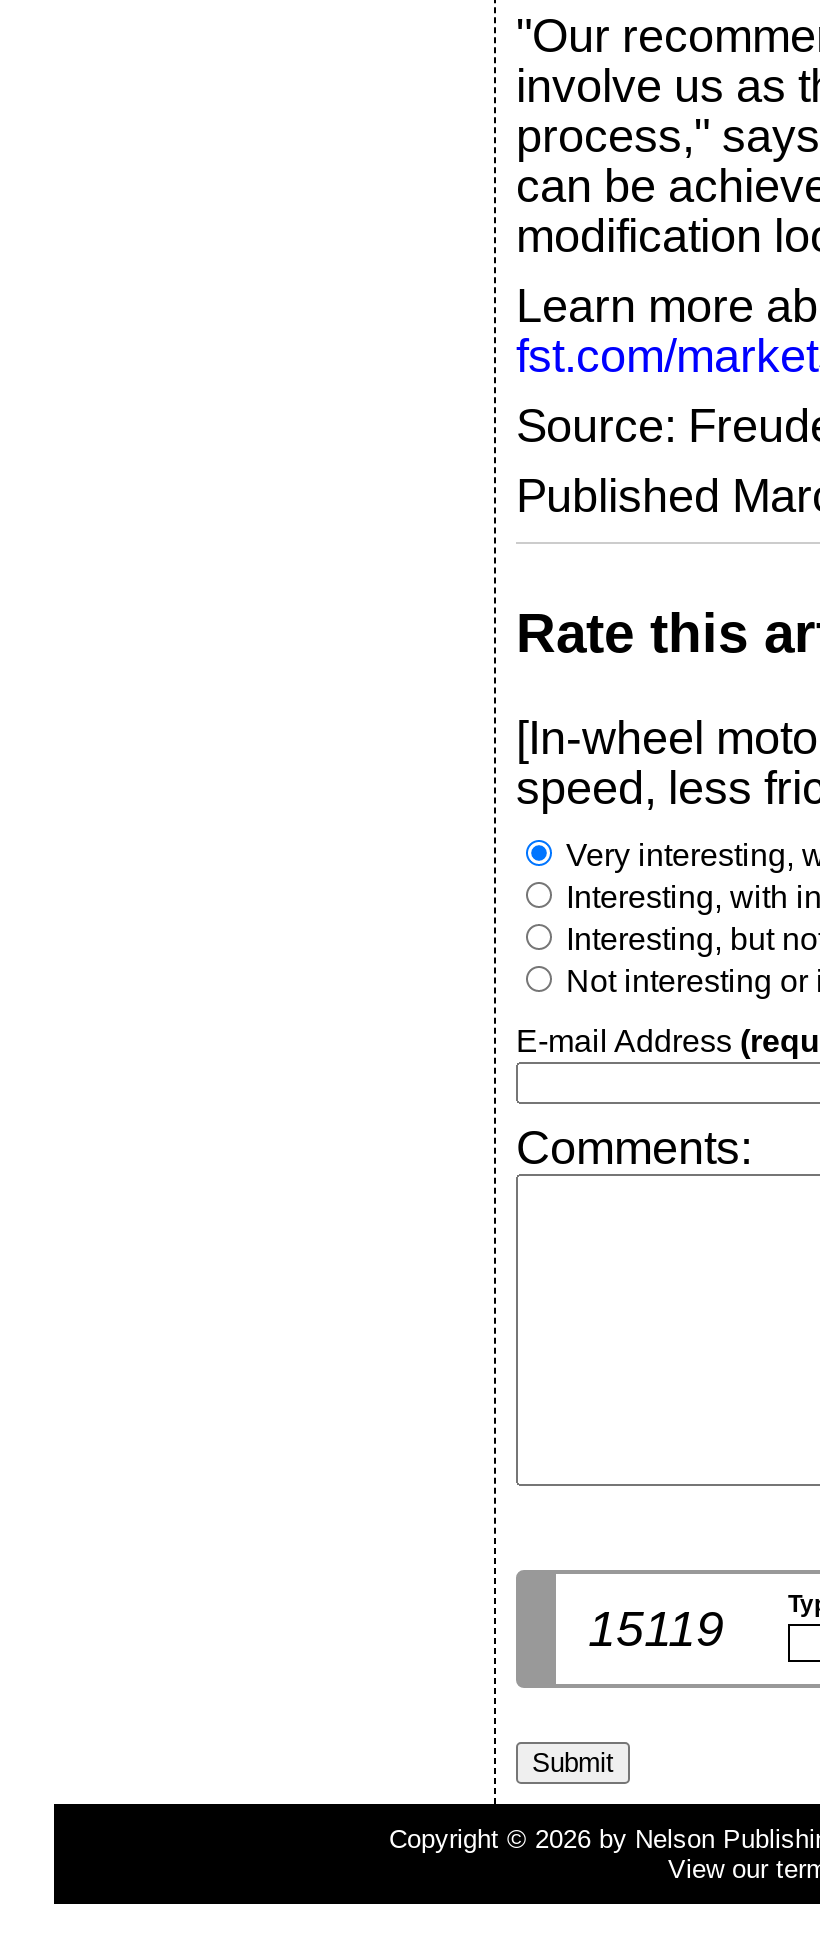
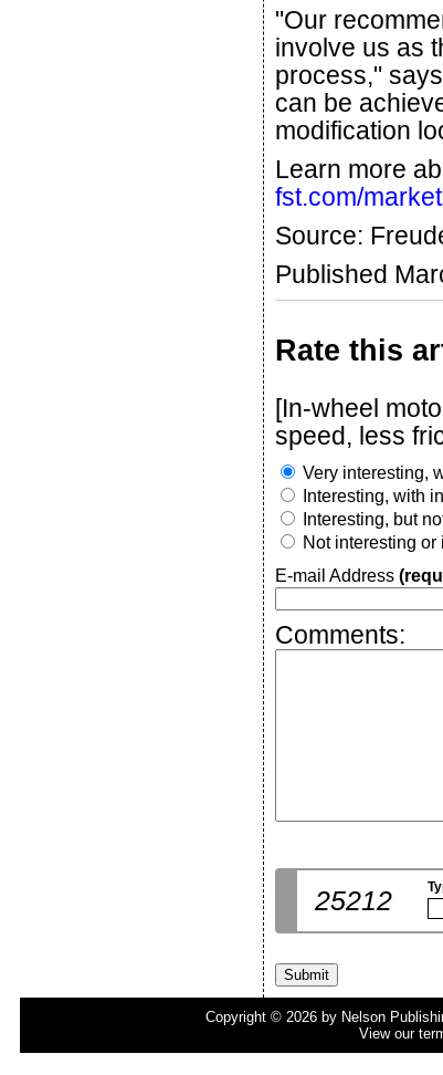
- 15119
+ 25212
